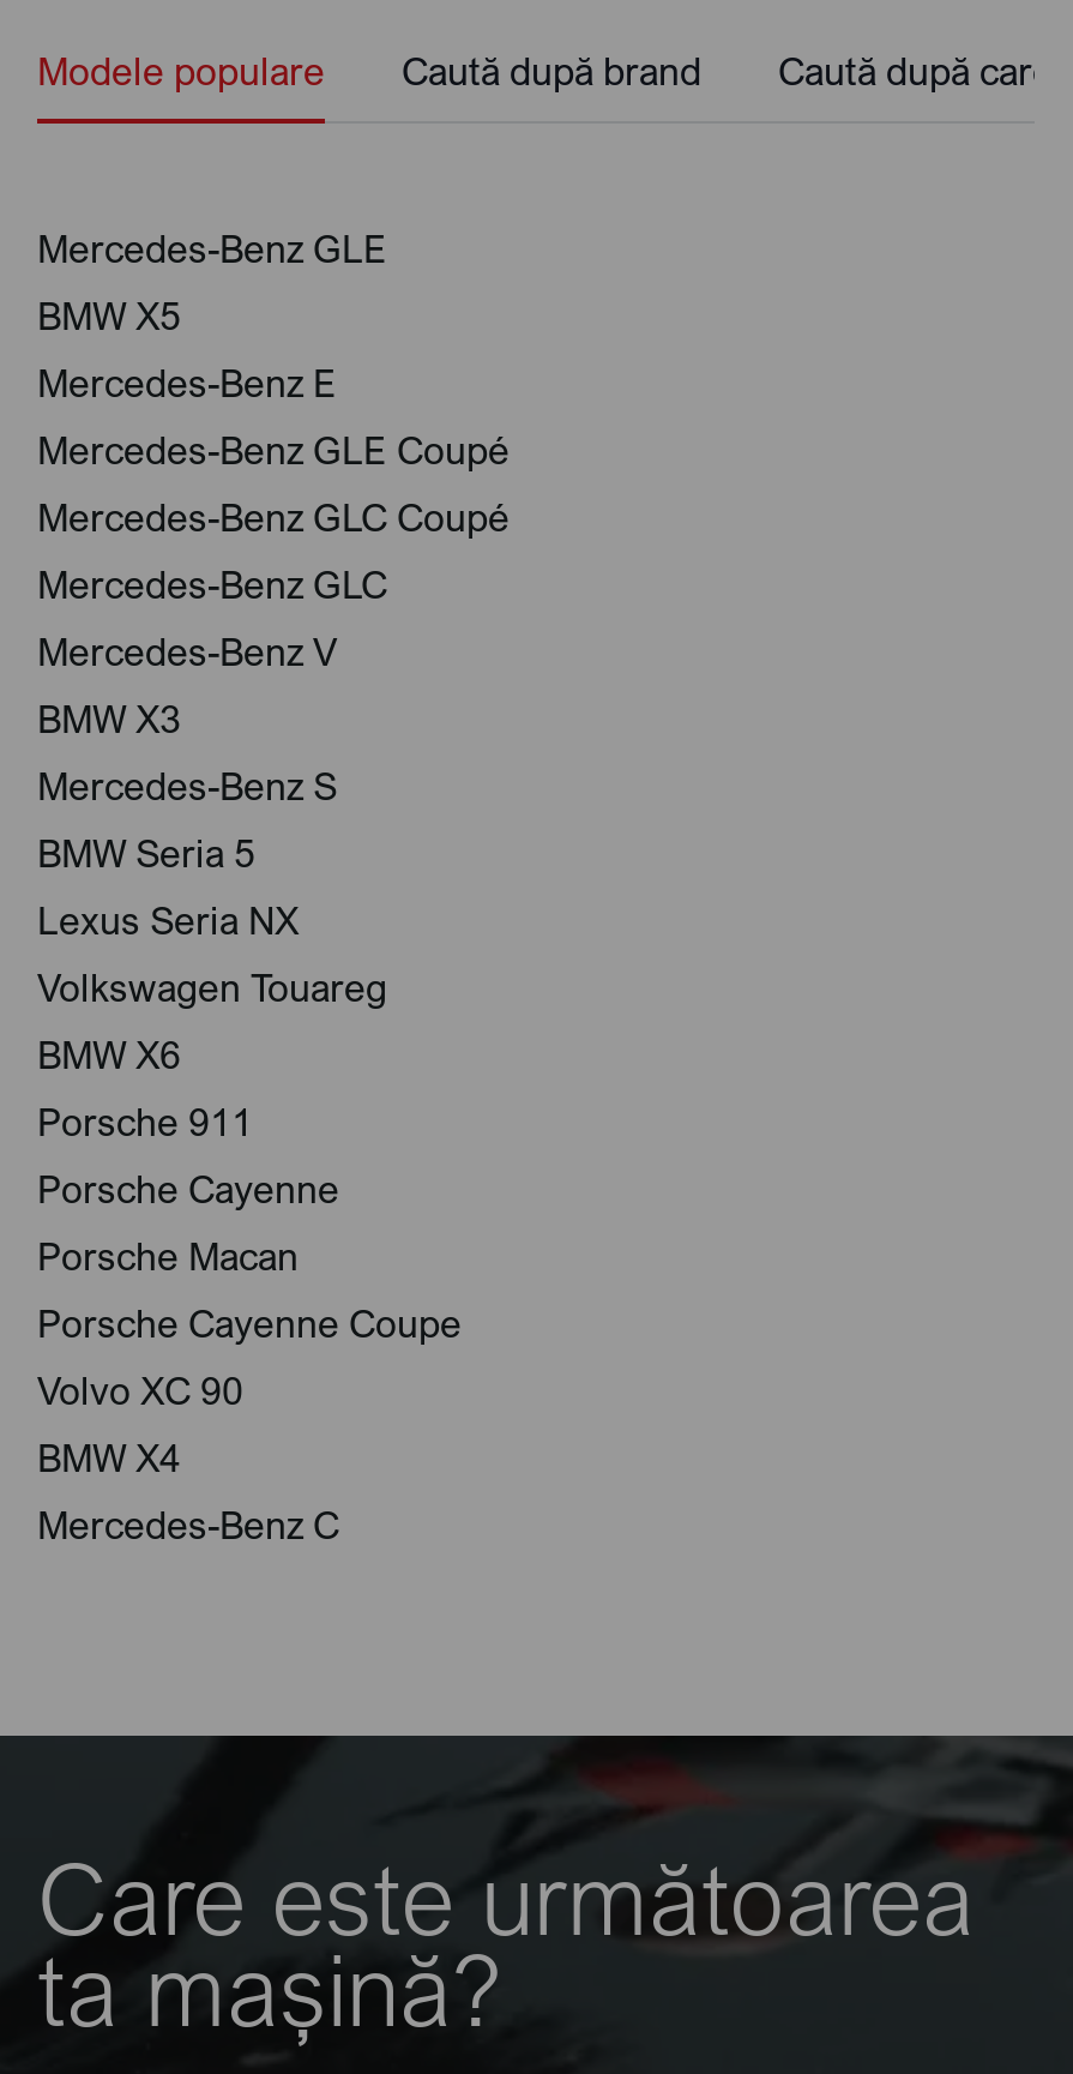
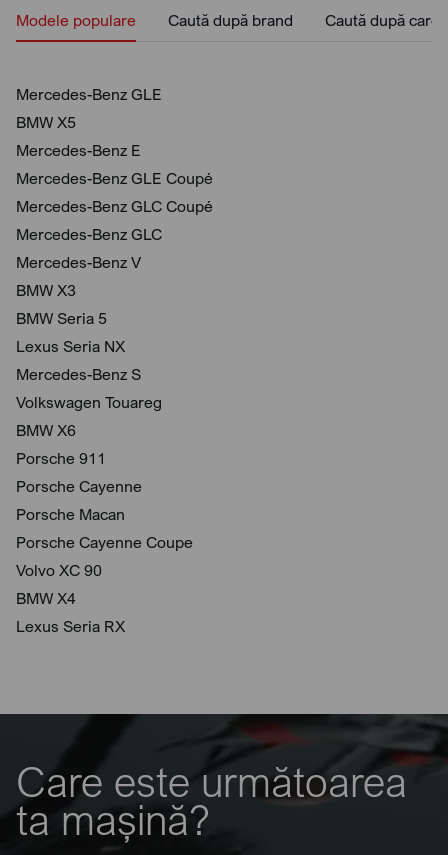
moved down: Mercedes-Benz S

moved up: BMW Seria 5 | Lexus Seria NX

- Mercedes-Benz C
+ Lexus Seria RX
